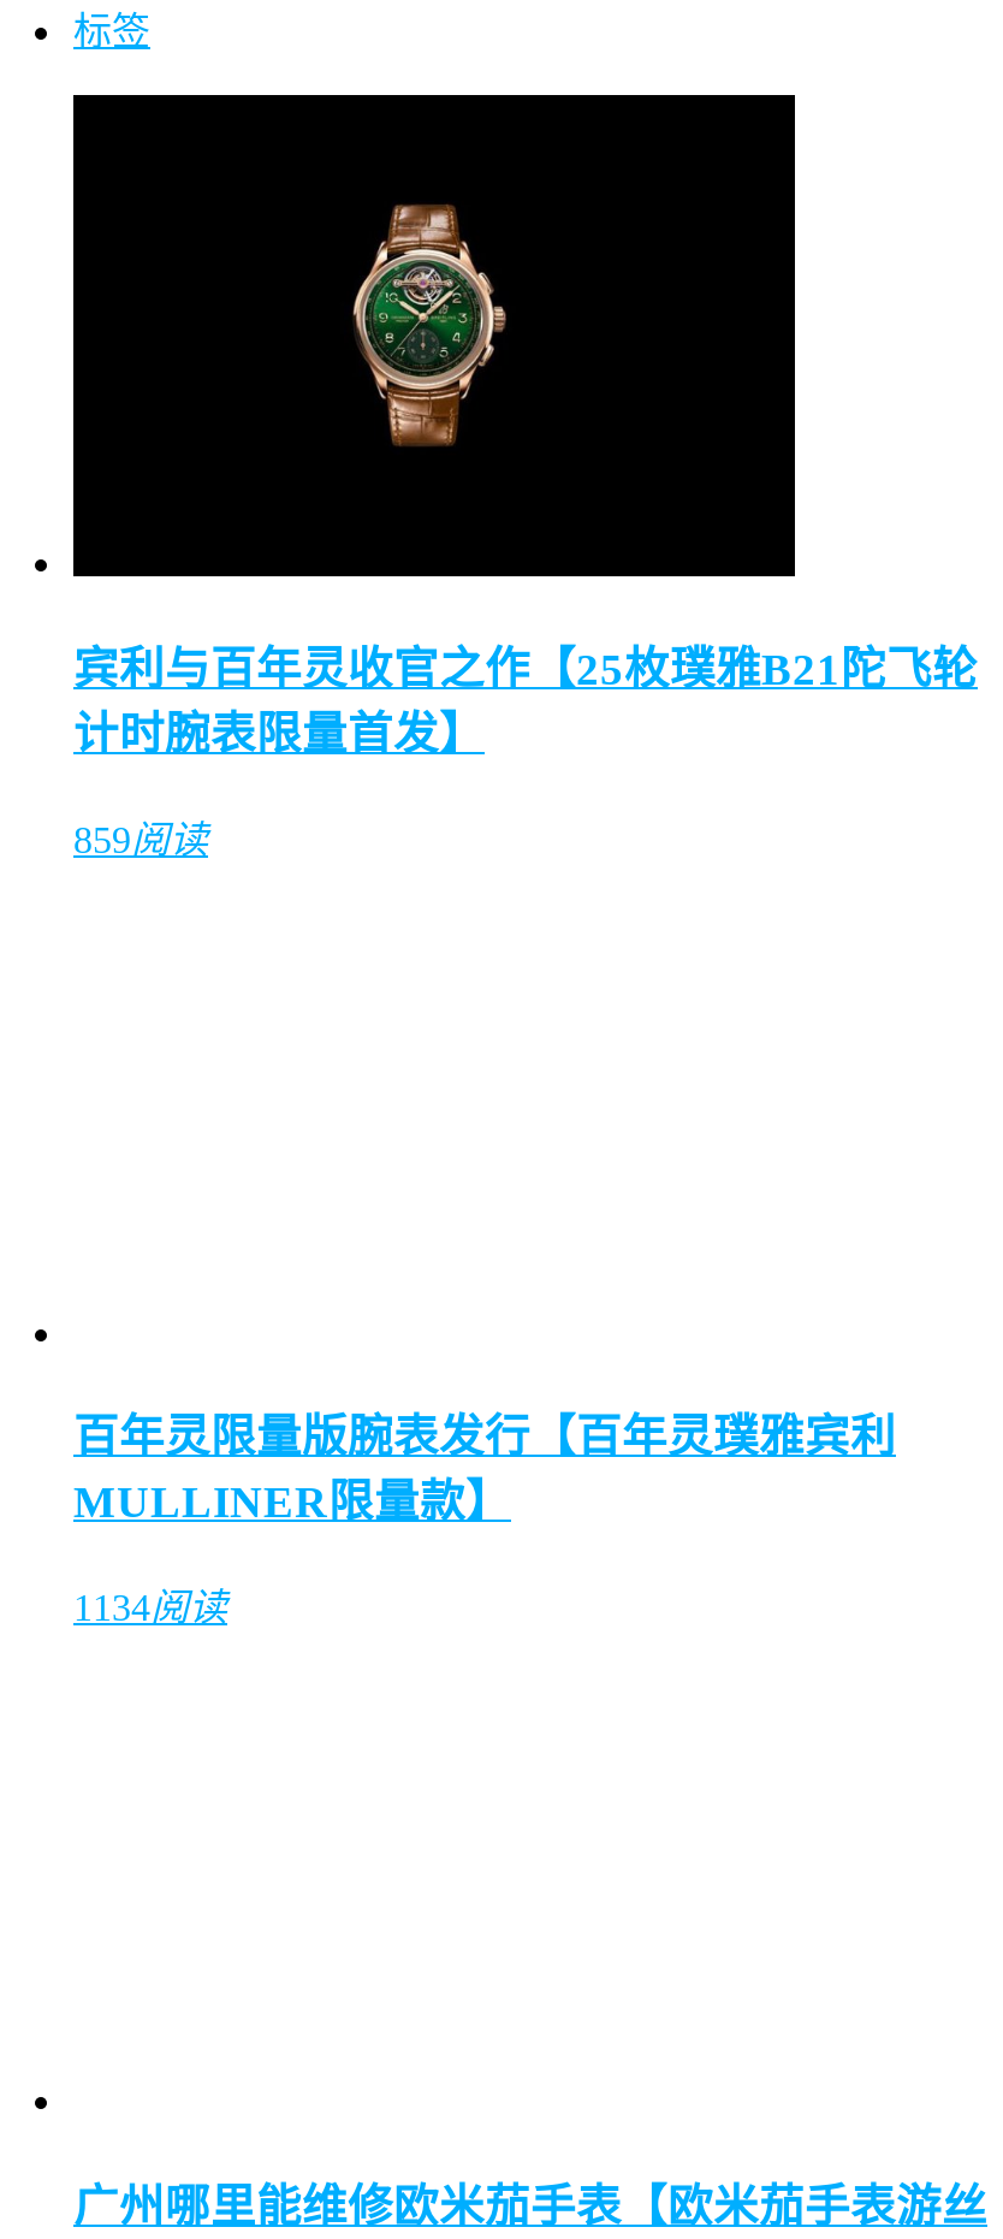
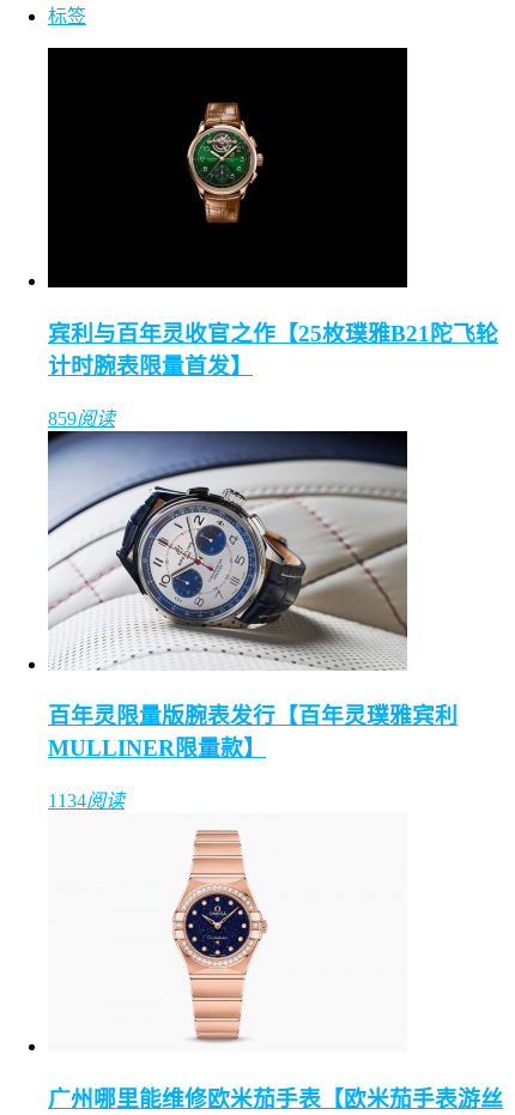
+ [image]

+ [image]
